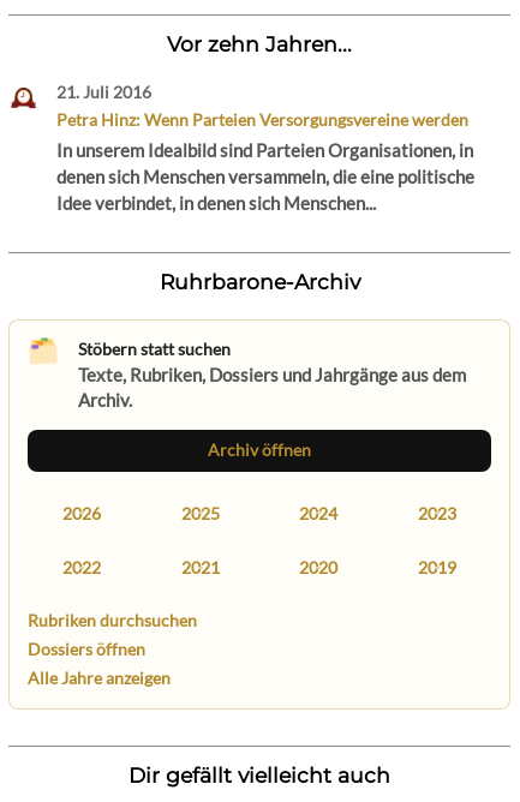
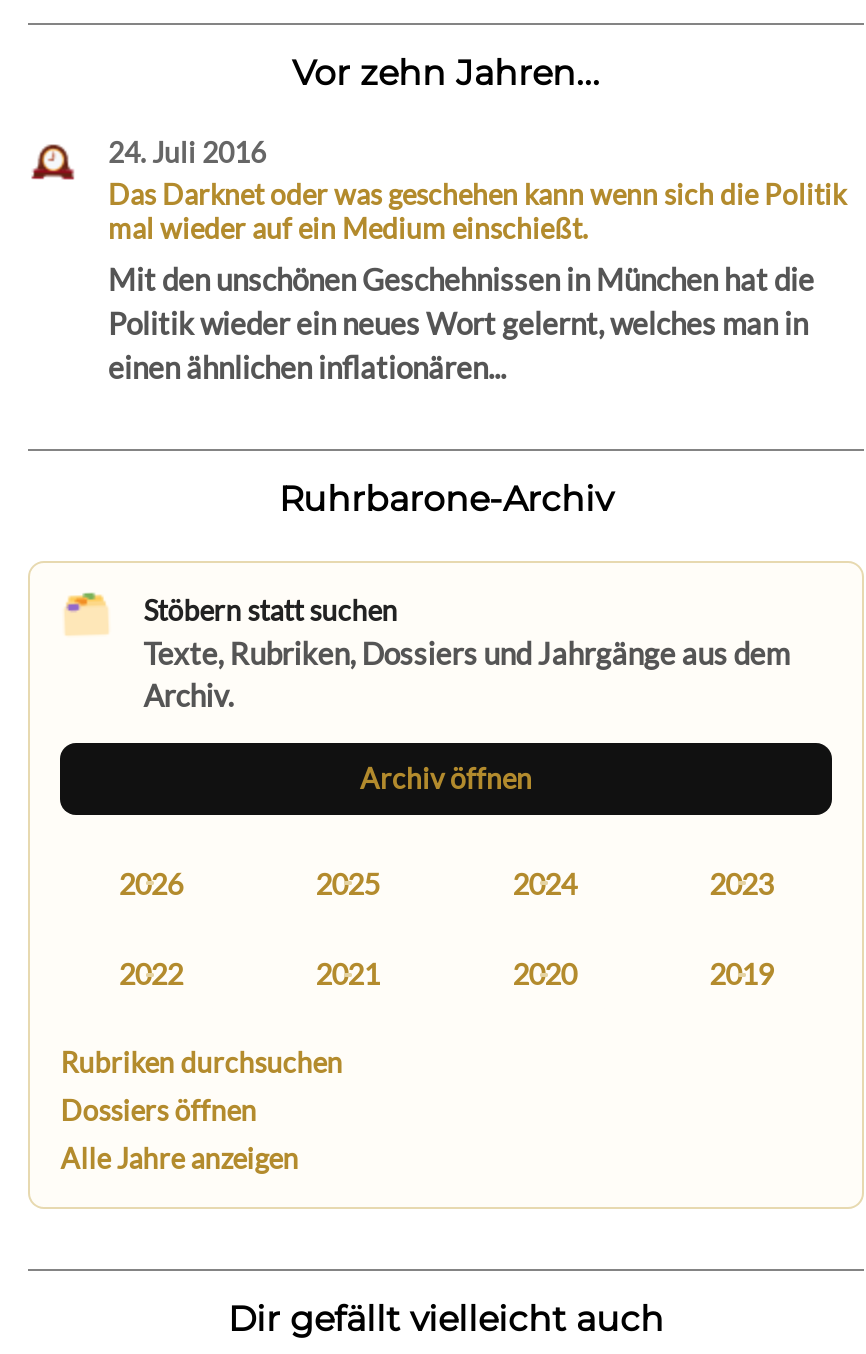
- 21. Juli 2016
- Petra Hinz: Wenn Parteien Versorgungsvereine werden
- In unserem Idealbild sind Parteien Organisationen, in
- denen sich Menschen versammeln, die eine politische
- Idee verbindet, in denen sich Menschen...
+ 24. Juli 2016
+ Das Darknet oder was geschehen kann wenn sich die Politik
+ mal wieder auf ein Medium einschießt.
+ Mit den unschönen Geschehnissen in München hat die
+ Politik wieder ein neues Wort gelernt, welches man in
+ einen ähnlichen inflationären...
